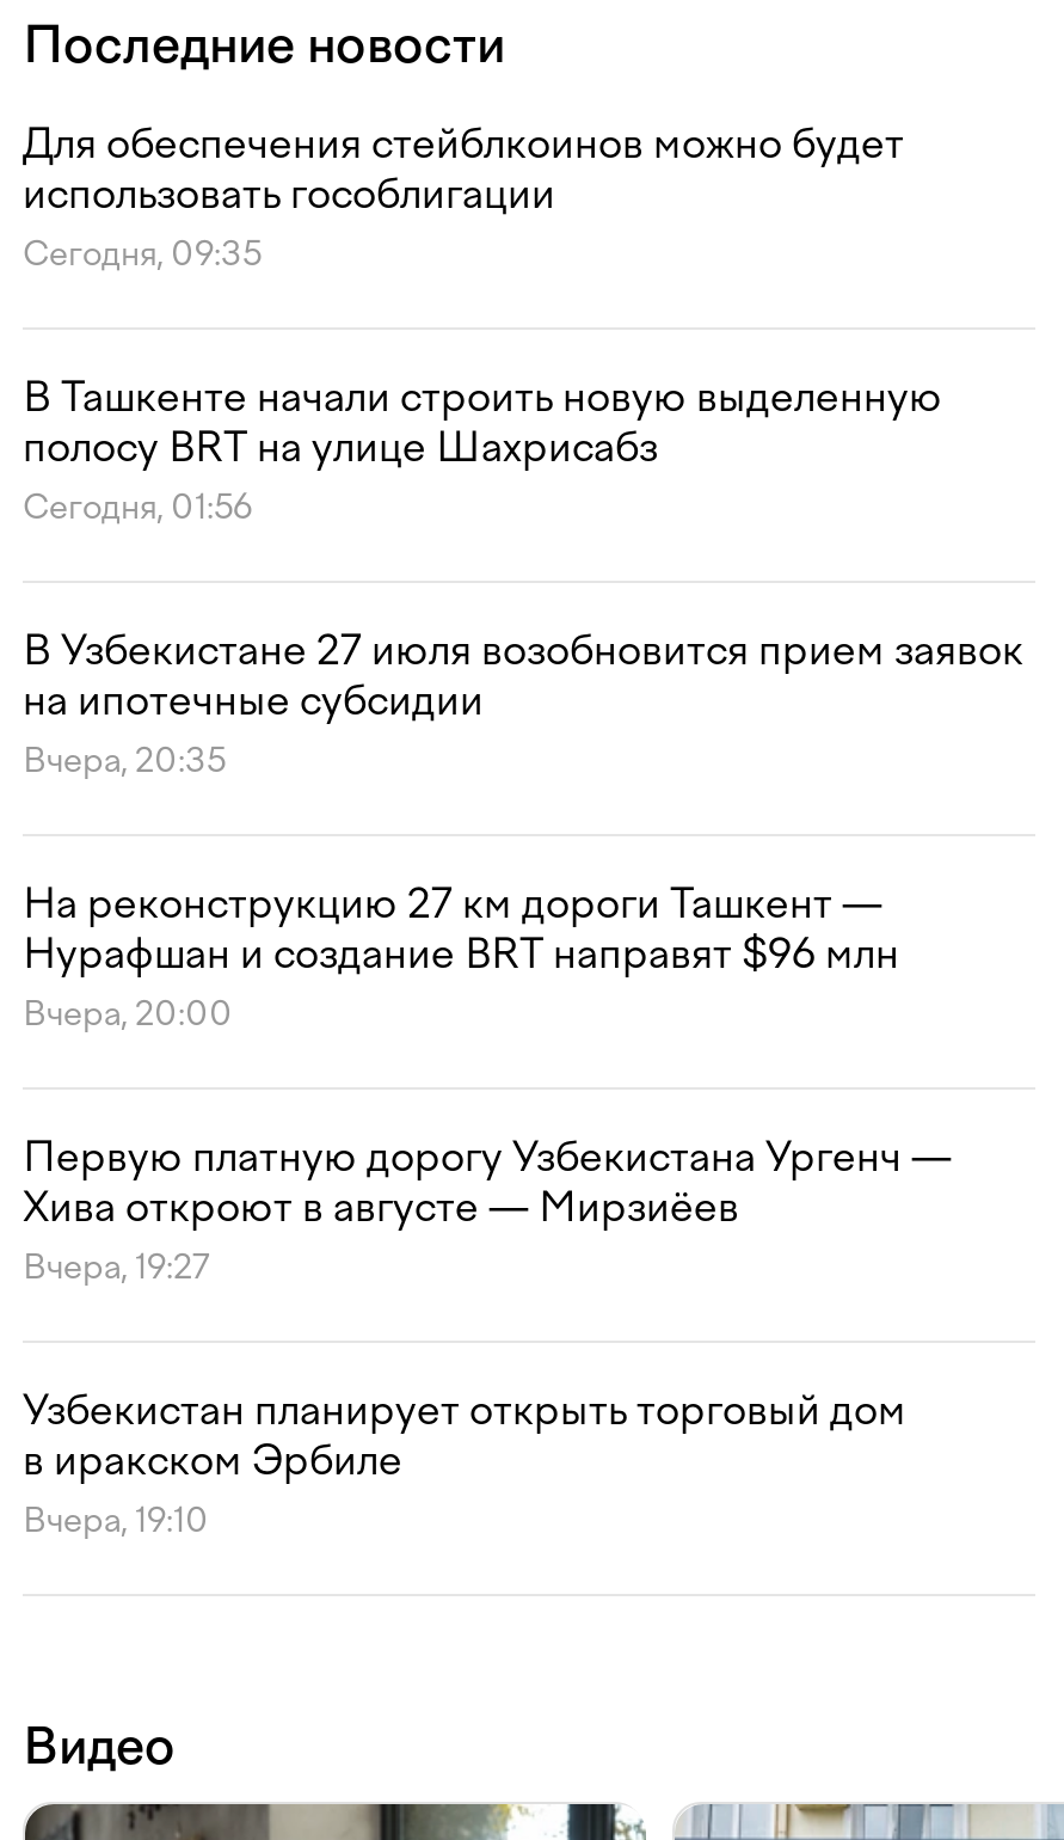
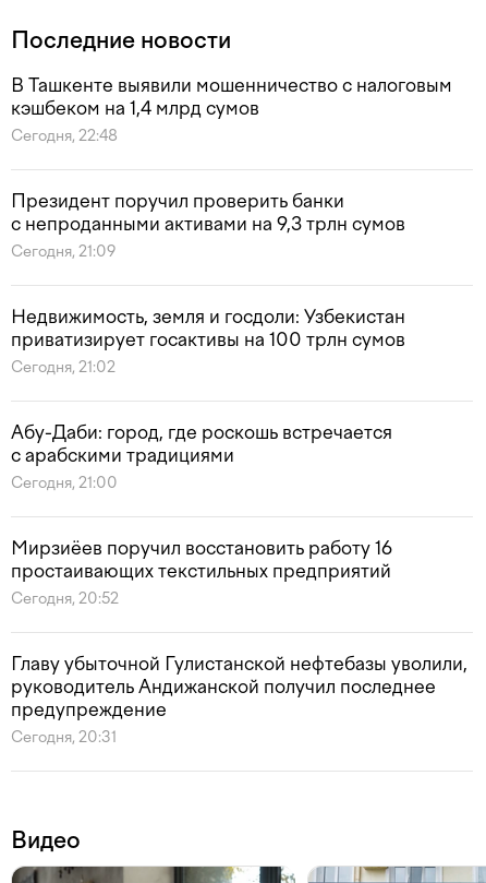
- Для обеспечения стейблкоинов можно будет
- использовать гособлигации
- Сегодня, 09:35
+ В Ташкенте выявили мошенничество с налоговым
+ кэшбеком на 1,4 млрд сумов
+ Сегодня, 22:48

- В Ташкенте начали строить новую выделенную
- полосу BRT на улице Шахрисабз
- Сегодня, 01:56
+ Президент поручил проверить банки
+ с непроданными активами на 9,3 трлн сумов
+ Сегодня, 21:09

- В Узбекистане 27 июля возобновится прием заявок
- на ипотечные субсидии
- Вчера, 20:35
+ Недвижимость, земля и госдоли: Узбекистан
+ приватизирует госактивы на 100 трлн сумов
+ Сегодня, 21:02

- На реконструкцию 27 км дороги Ташкент —
- Нурафшан и создание BRT направят $96 млн
- Вчера, 20:00
+ Абу-Даби: город, где роскошь встречается
+ с арабскими традициями
+ Сегодня, 21:00

- Первую платную дорогу Узбекистана Ургенч —
- Хива откроют в августе — Мирзиёев
- Вчера, 19:27
+ Мирзиёев поручил восстановить работу 16
+ простаивающих текстильных предприятий
+ Сегодня, 20:52

- Узбекистан планирует открыть торговый дом
- в иракском Эрбиле
- Вчера, 19:10
+ Главу убыточной Гулистанской нефтебазы уволили,
+ руководитель Андижанской получил последнее
+ предупреждение
+ Сегодня, 20:31
